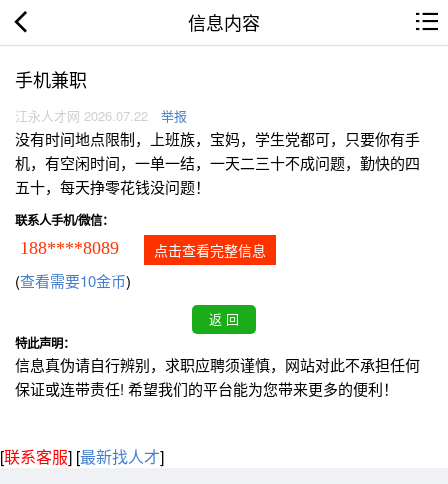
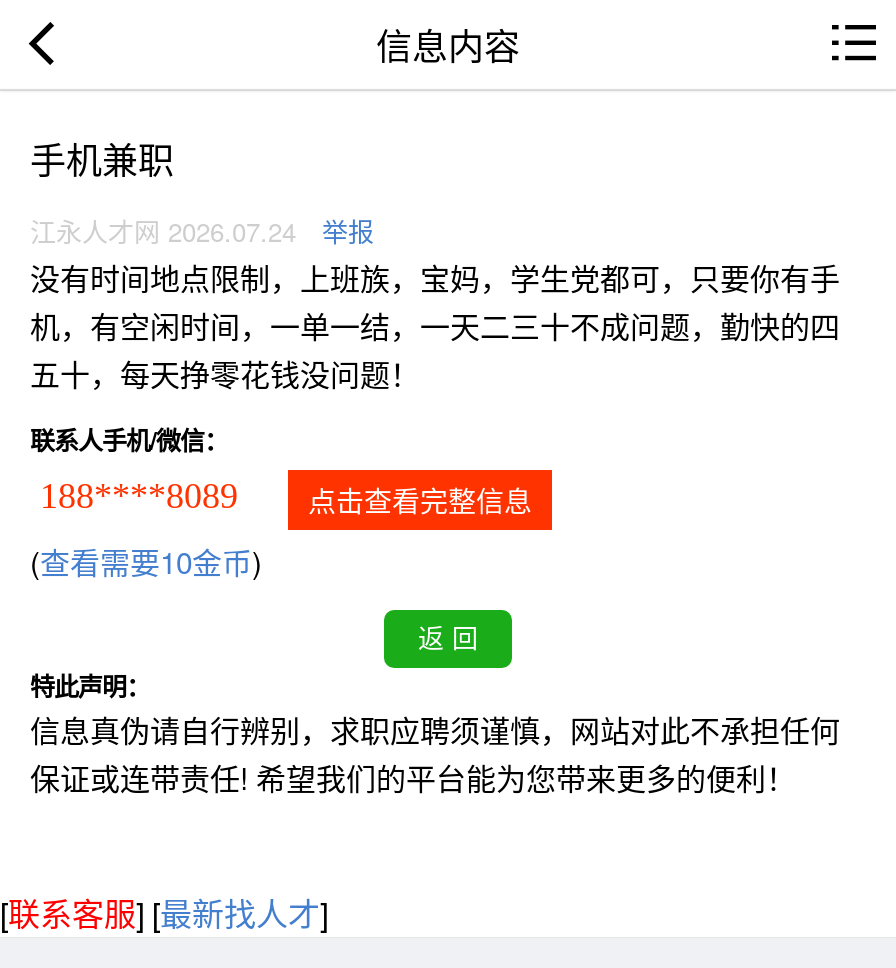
- 江永人才网 2026.07.22 举报
+ 江永人才网 2026.07.24 举报
